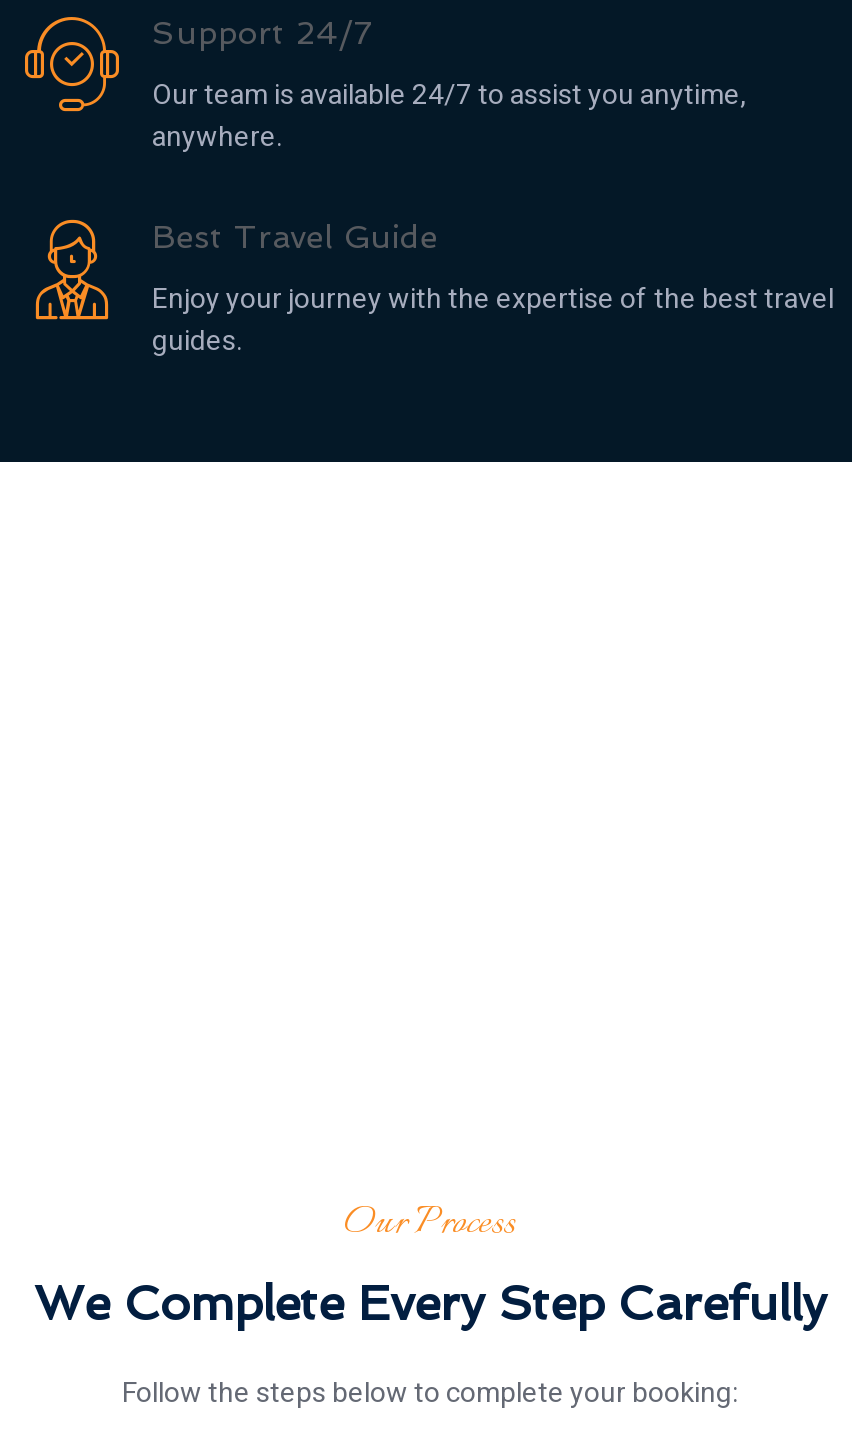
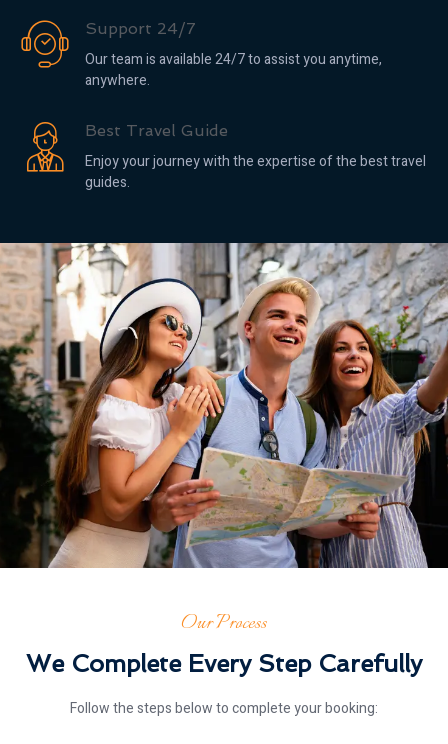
+ [image]
